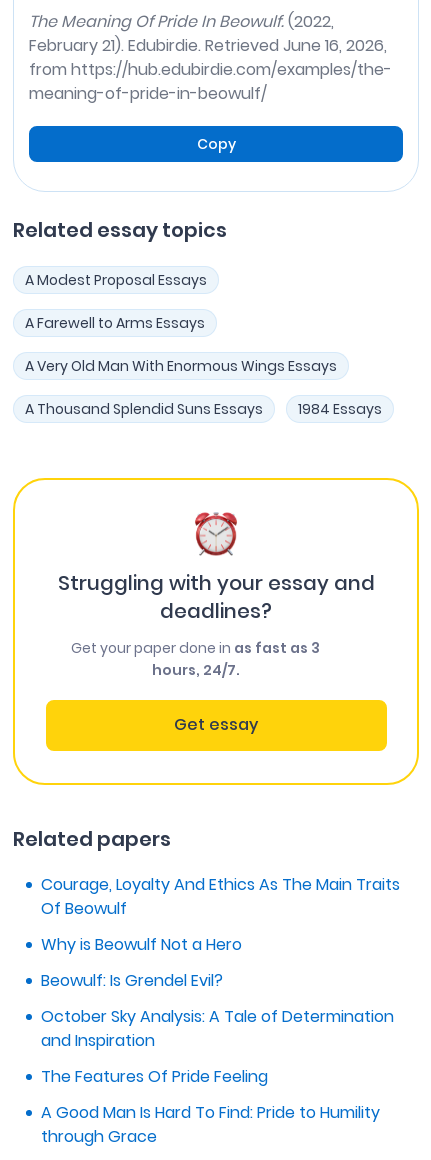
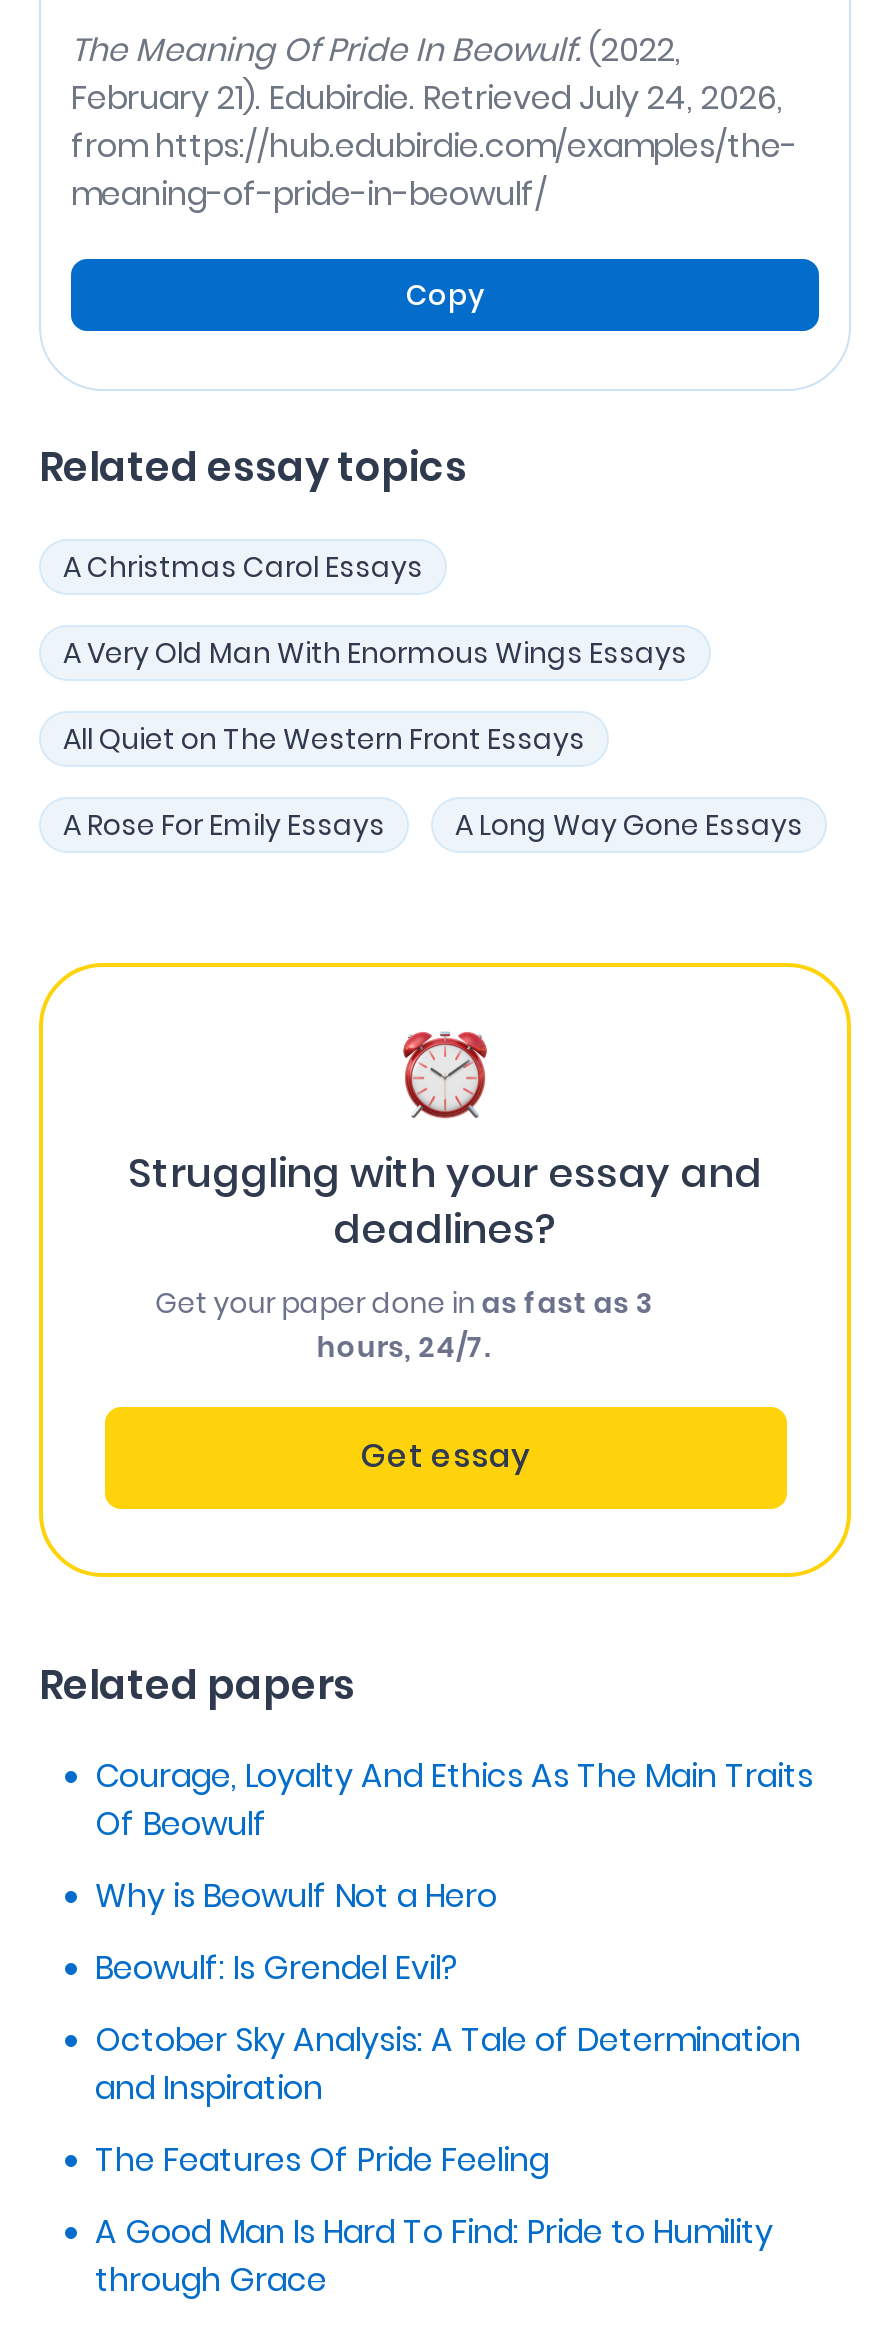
- February 21). Edubirdie. Retrieved June 16, 2026,
+ February 21). Edubirdie. Retrieved July 24, 2026,

- A Modest Proposal Essays
- A Farewell to Arms Essays
+ A Christmas Carol Essays

moved up: A Very Old Man With Enormous Wings Essays

- A Thousand Splendid Suns Essays
- 1984 Essays
+ All Quiet on The Western Front Essays
+ A Rose For Emily Essays
+ A Long Way Gone Essays
